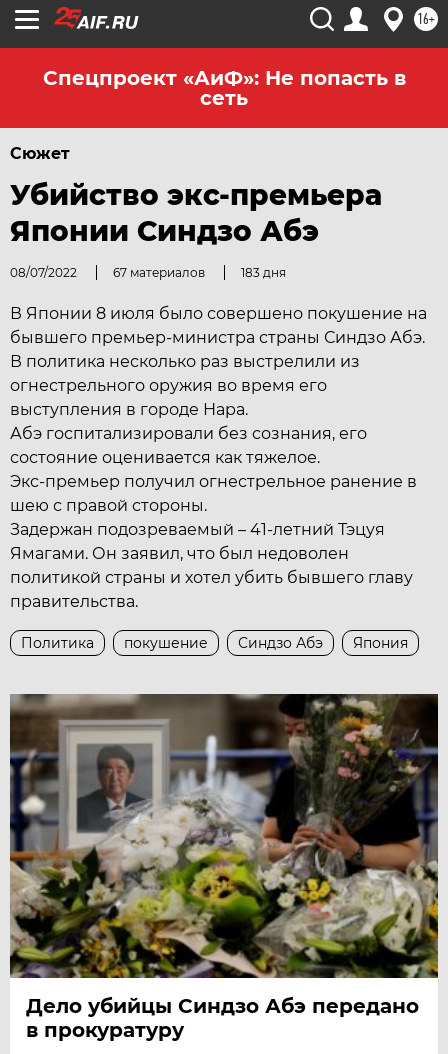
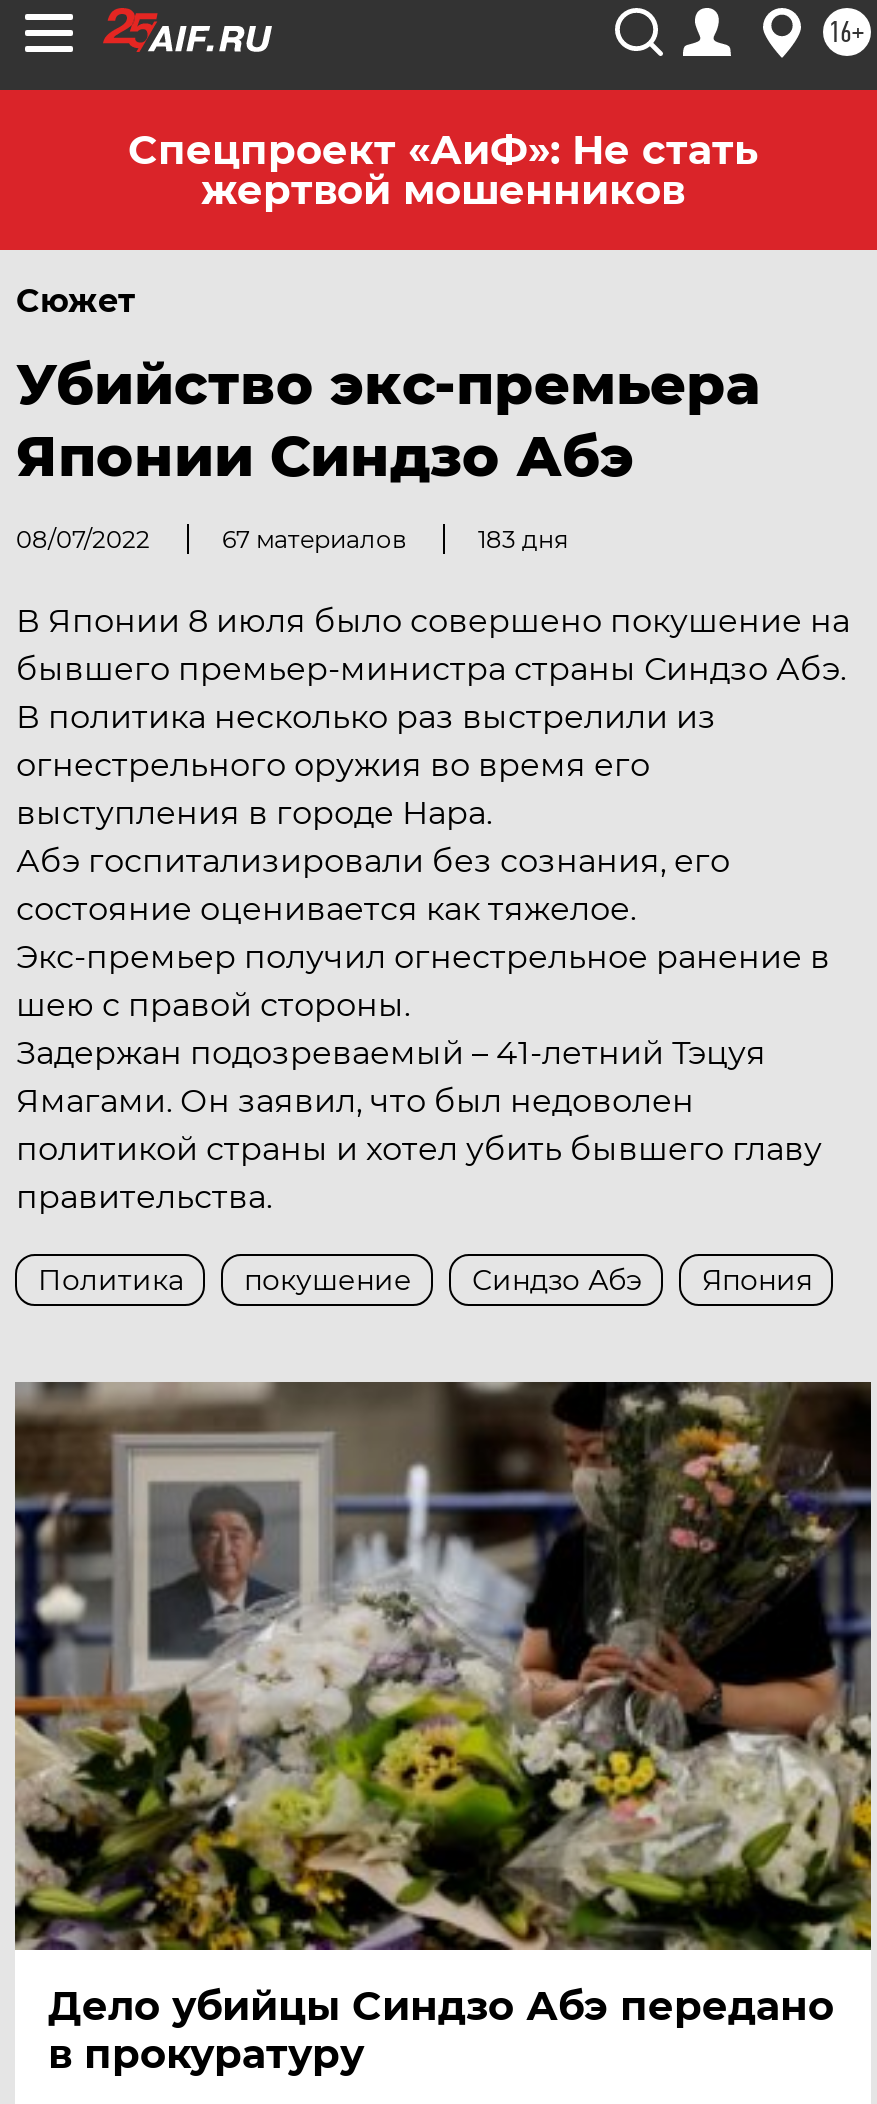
- Спецпроект «АиФ»: Не попасть в
- сеть
+ Спецпроект «АиФ»: Не стать
+ жертвой мошенников
